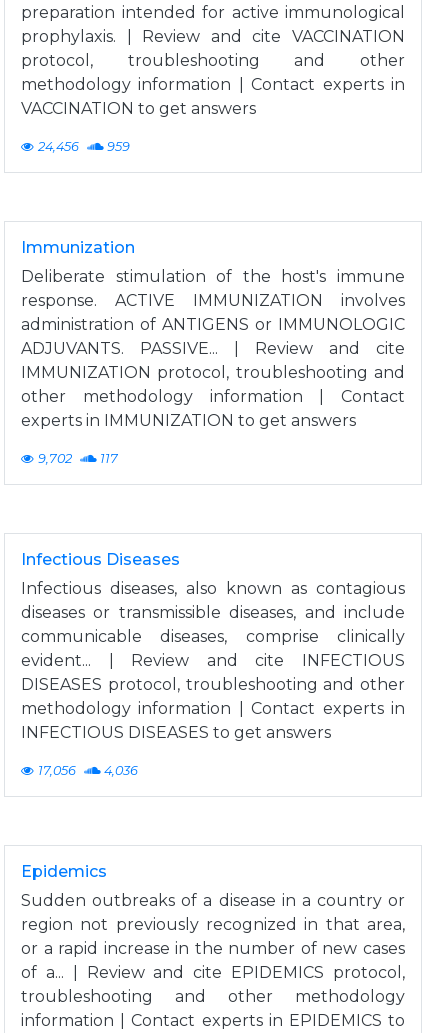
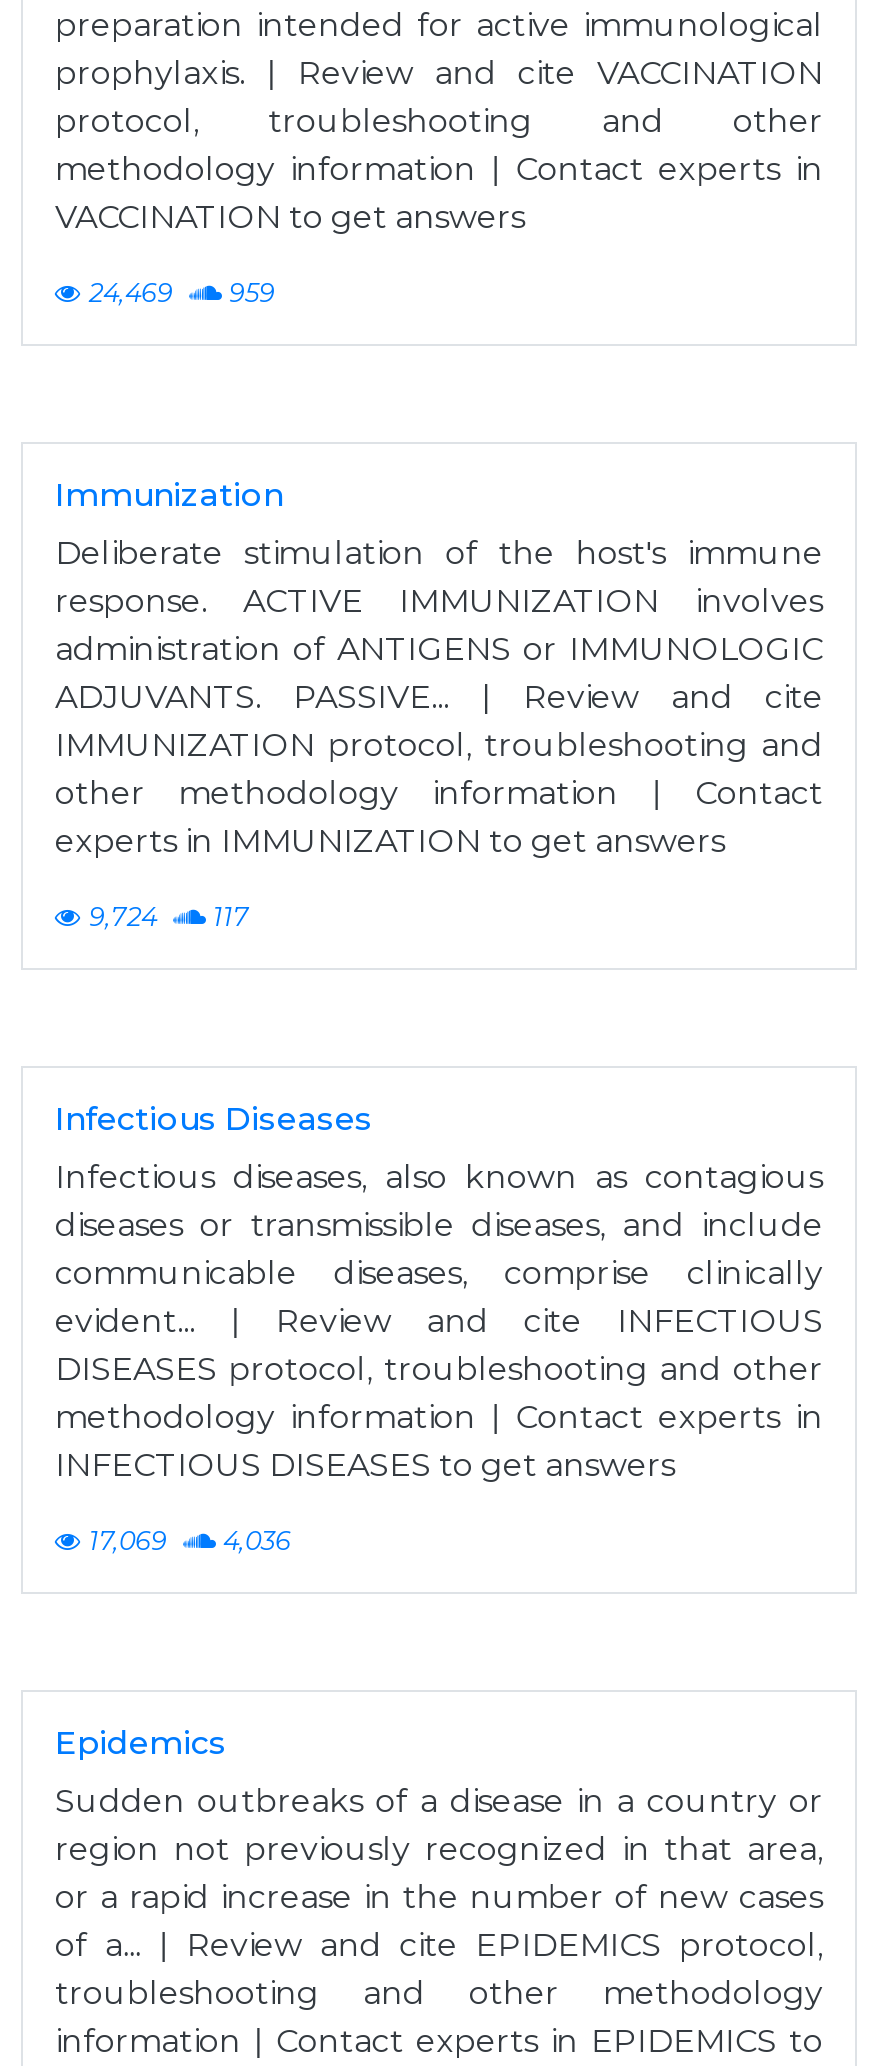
- 24,456 959
+ 24,469 959

- 9,702 117
+ 9,724 117

- 17,056 4,036
+ 17,069 4,036
